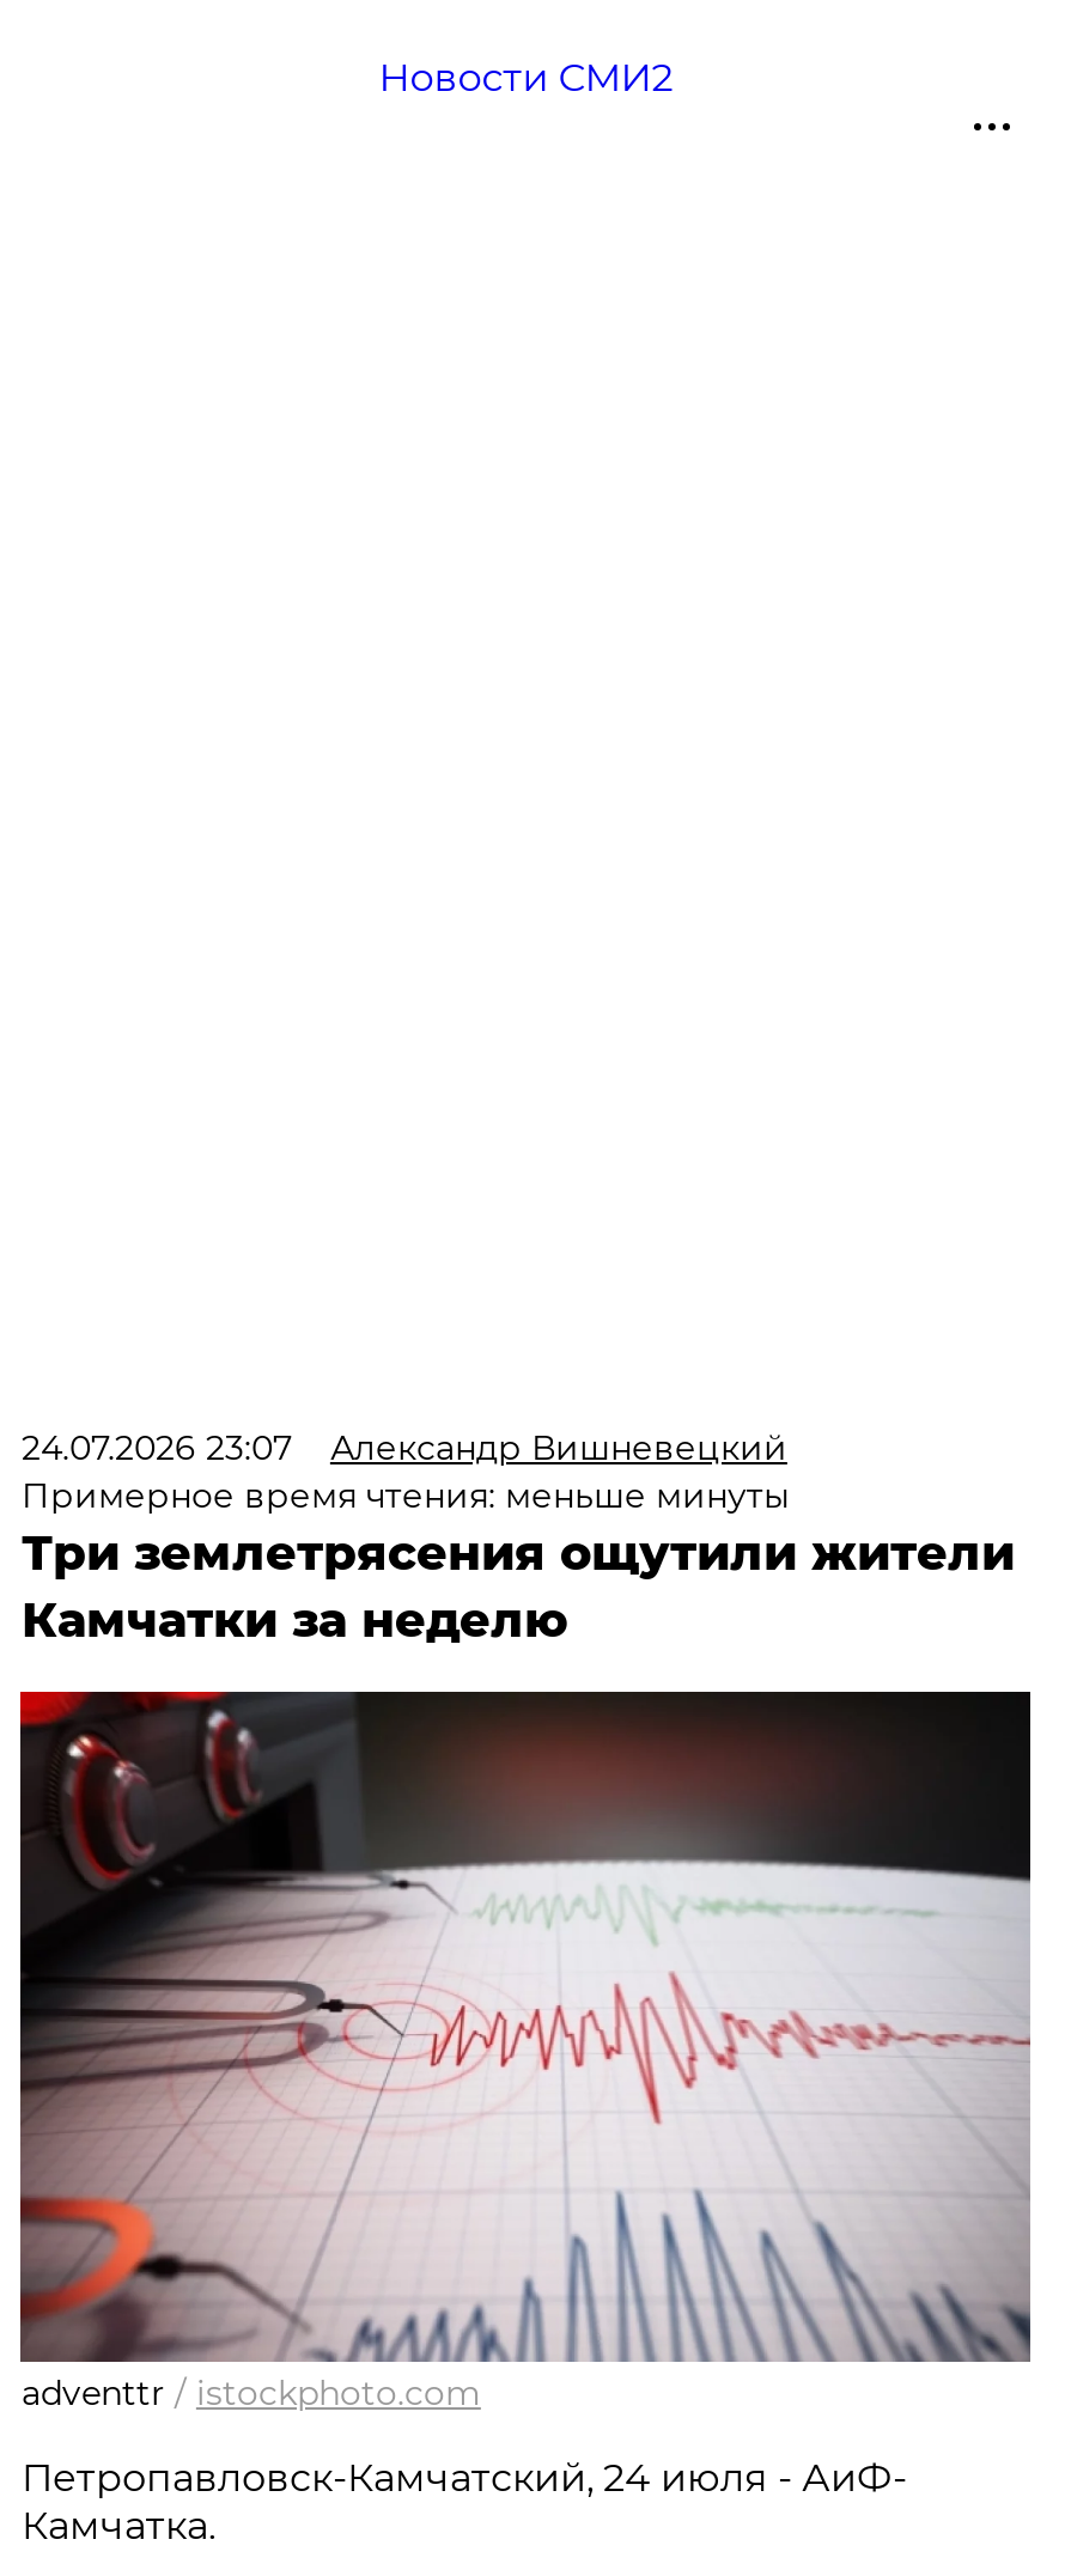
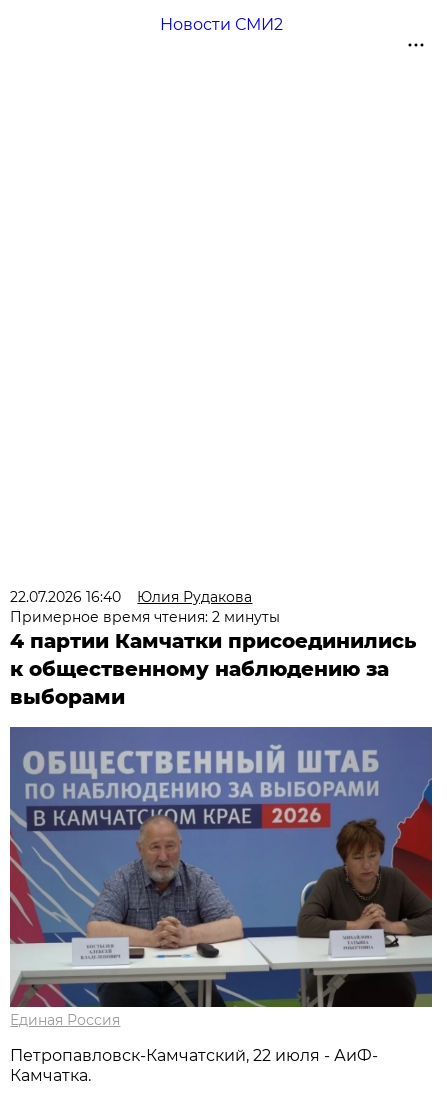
- 24.07.2026 23:07
- Александр Вишневецкий
- Примерное время чтения: меньше минуты
- Три землетрясения ощутили жители
- Камчатки за неделю
+ 22.07.2026 16:40
+ Юлия Рудакова
+ Примерное время чтения: 2 минуты
+ 4 партии Камчатки присоединились
+ к общественному наблюдению за
+ выборами

- [image]
- adventtr / istockphoto.com
+ [image]
+ Единая Россия

- Петропавловск-Камчатский, 24 июля - АиФ-
+ Петропавловск-Камчатский, 22 июля - АиФ-
